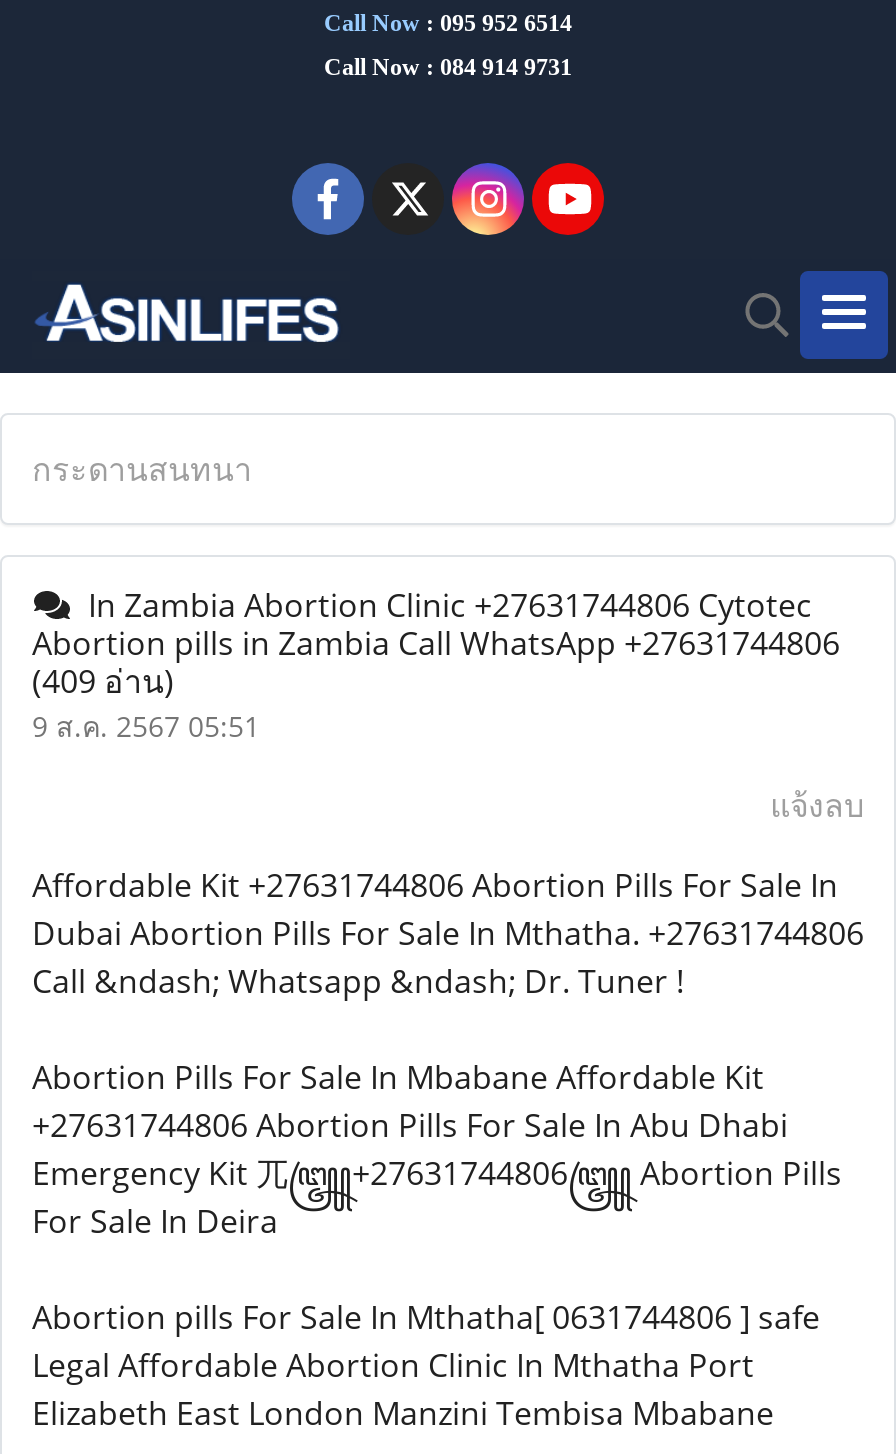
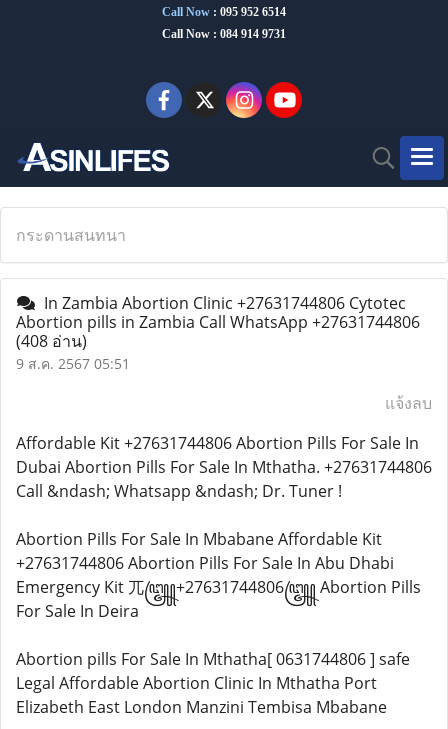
- (409 อ่าน)
+ (408 อ่าน)
